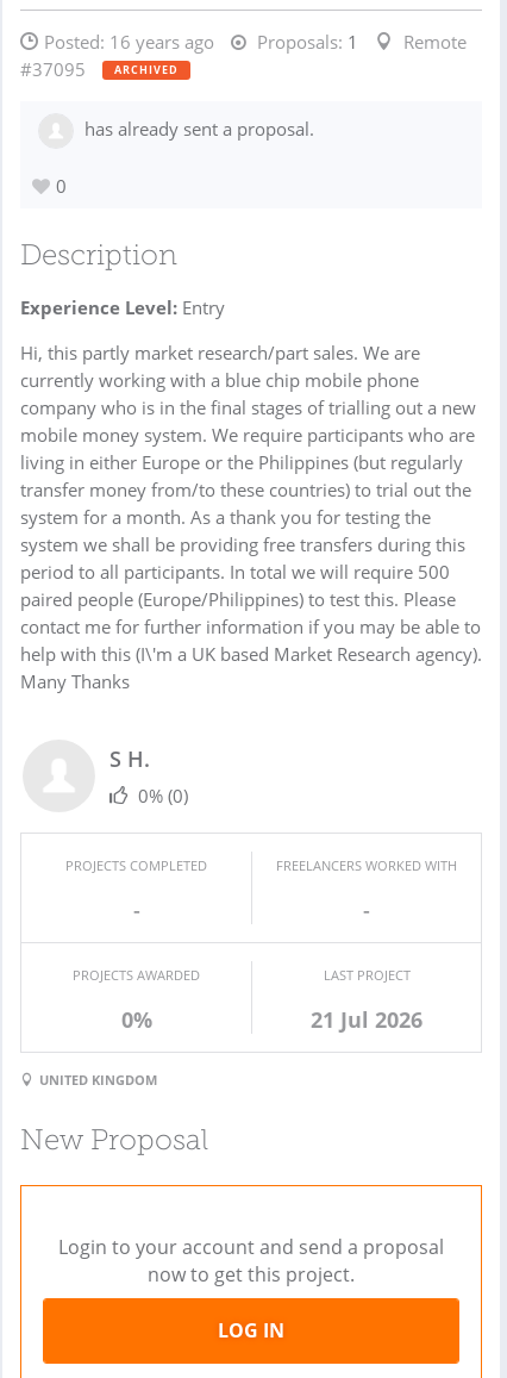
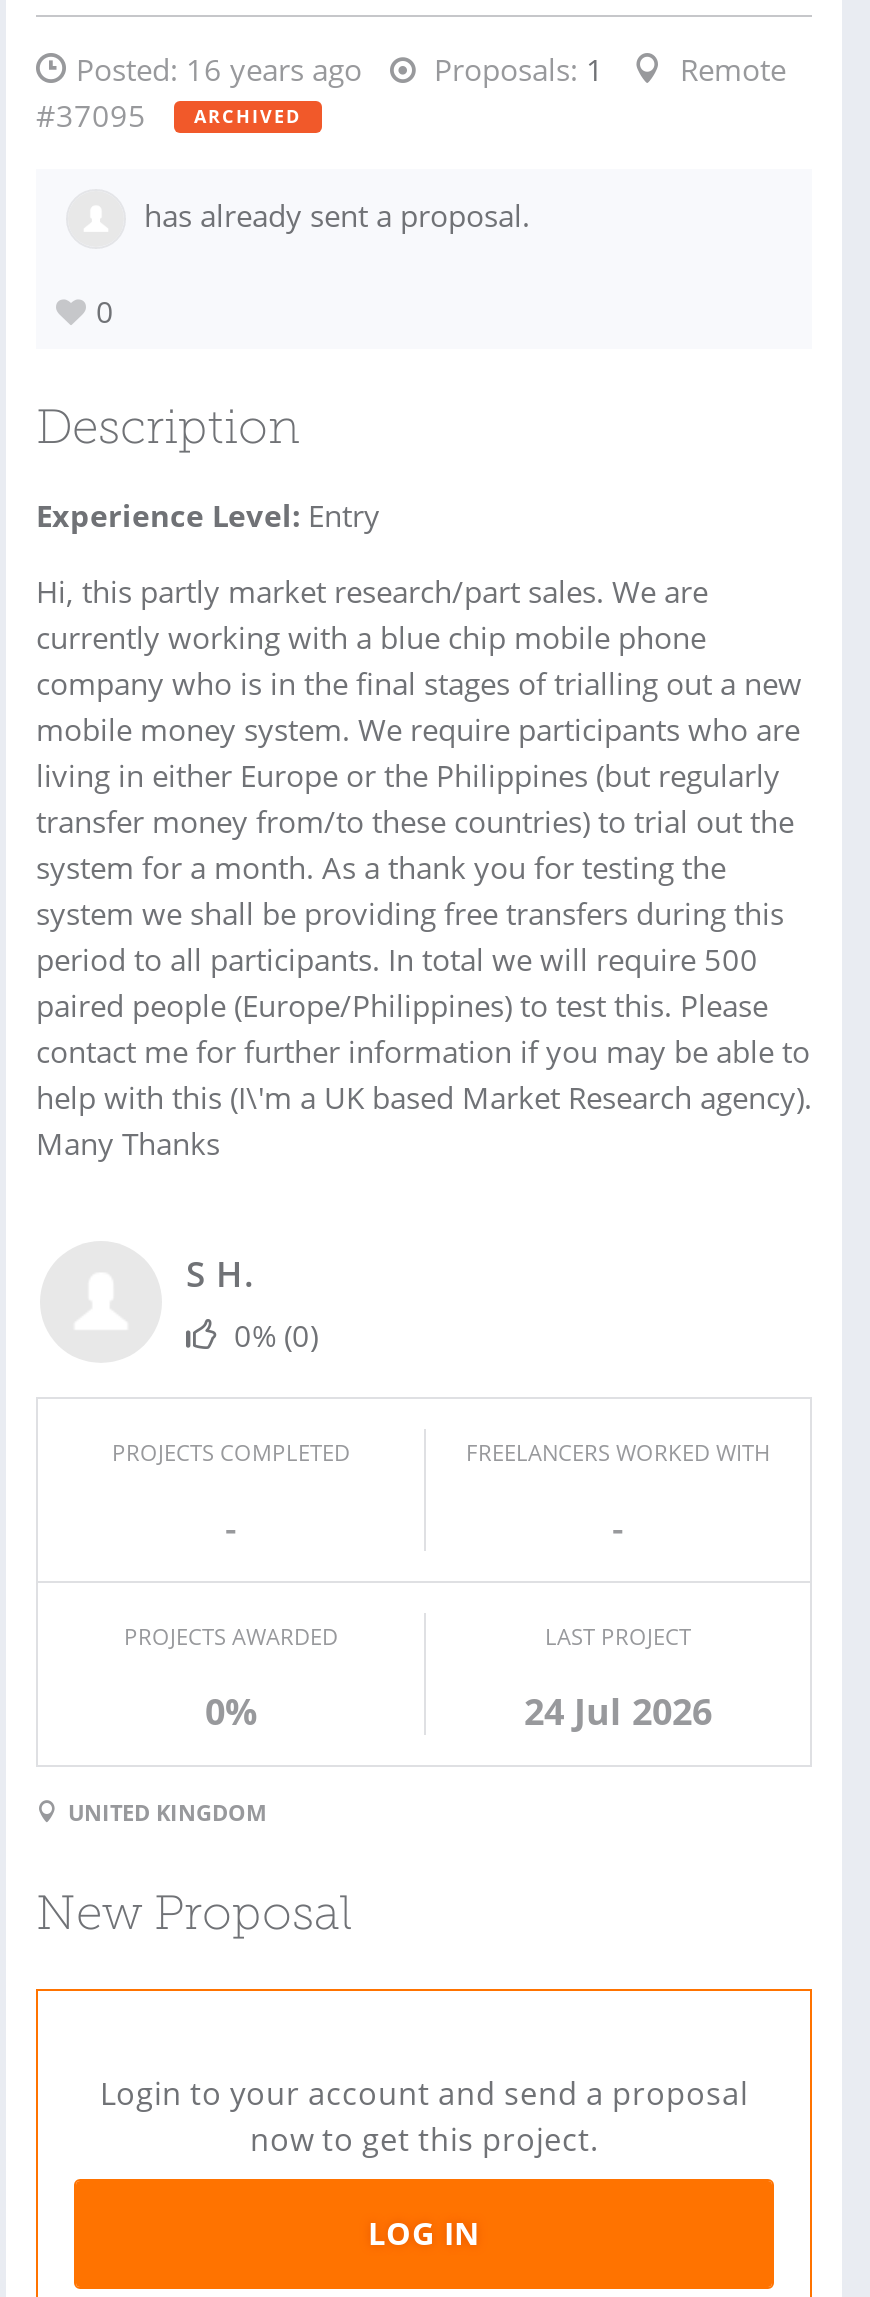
- 21 Jul 2026
+ 24 Jul 2026
